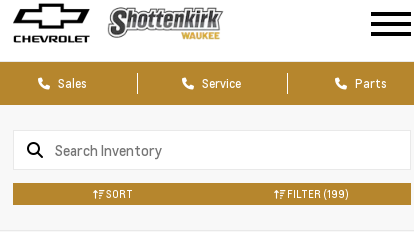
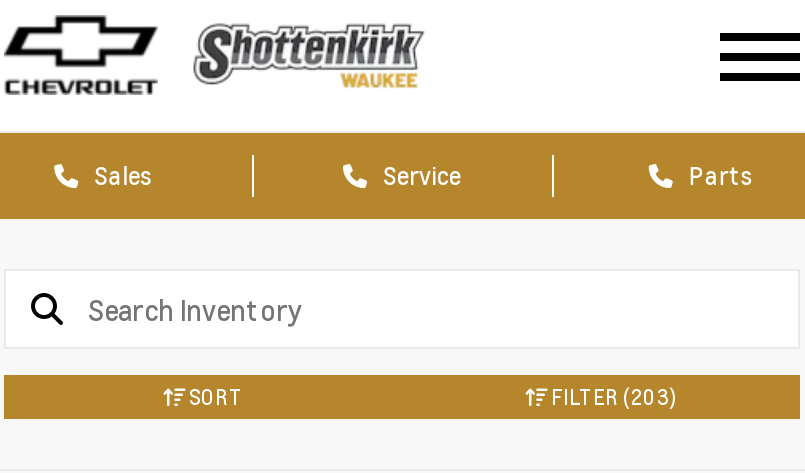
- FILTER (199)
+ FILTER (203)
